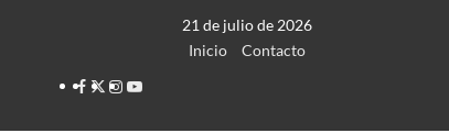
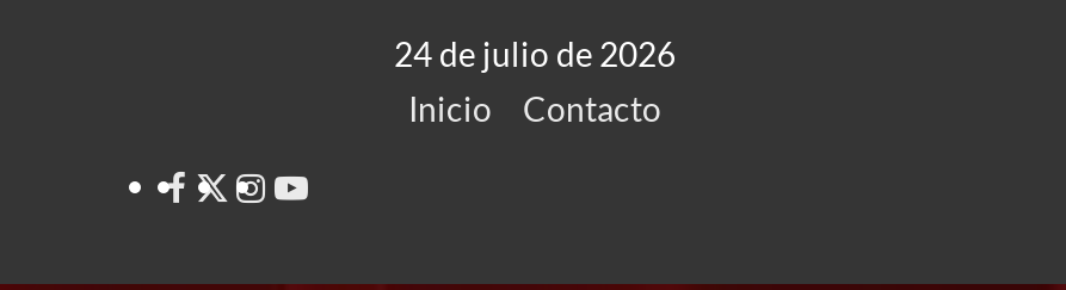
- 21 de julio de 2026
+ 24 de julio de 2026
